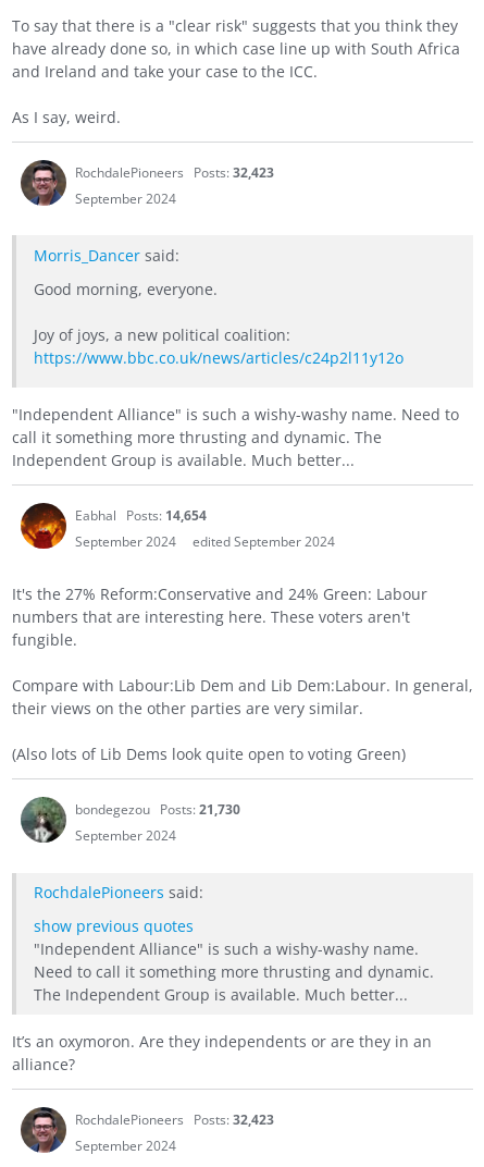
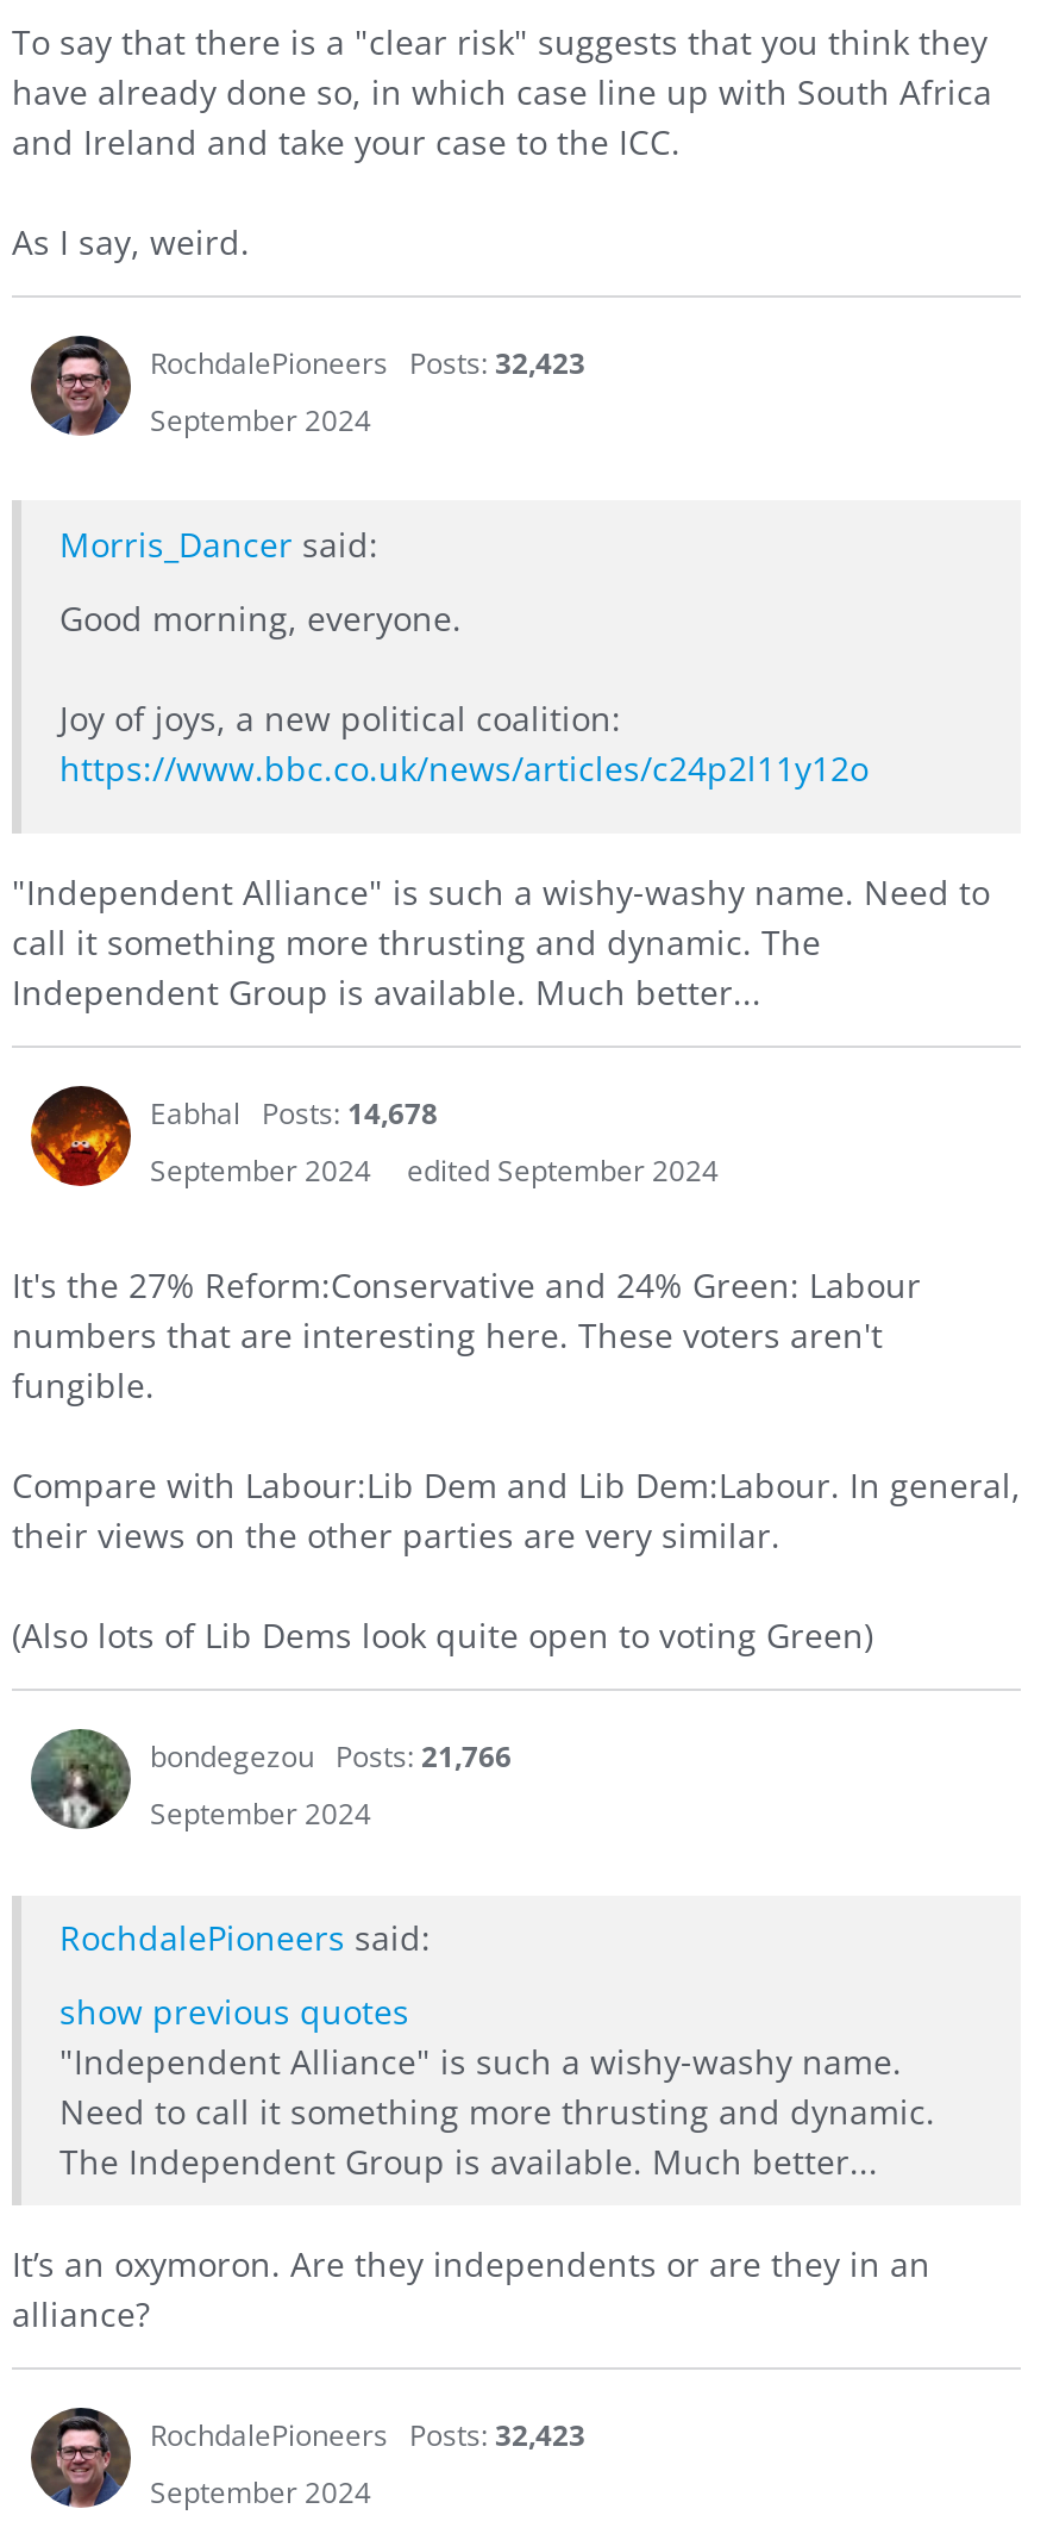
- Eabhal Posts: 14,654
+ Eabhal Posts: 14,678

- bondegezou Posts: 21,730
+ bondegezou Posts: 21,766
